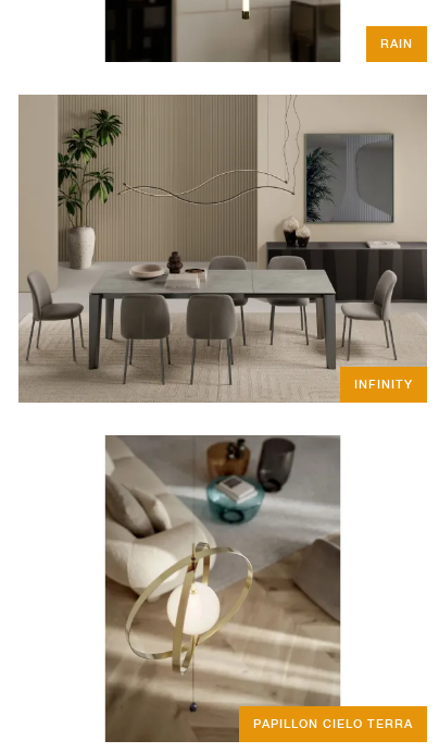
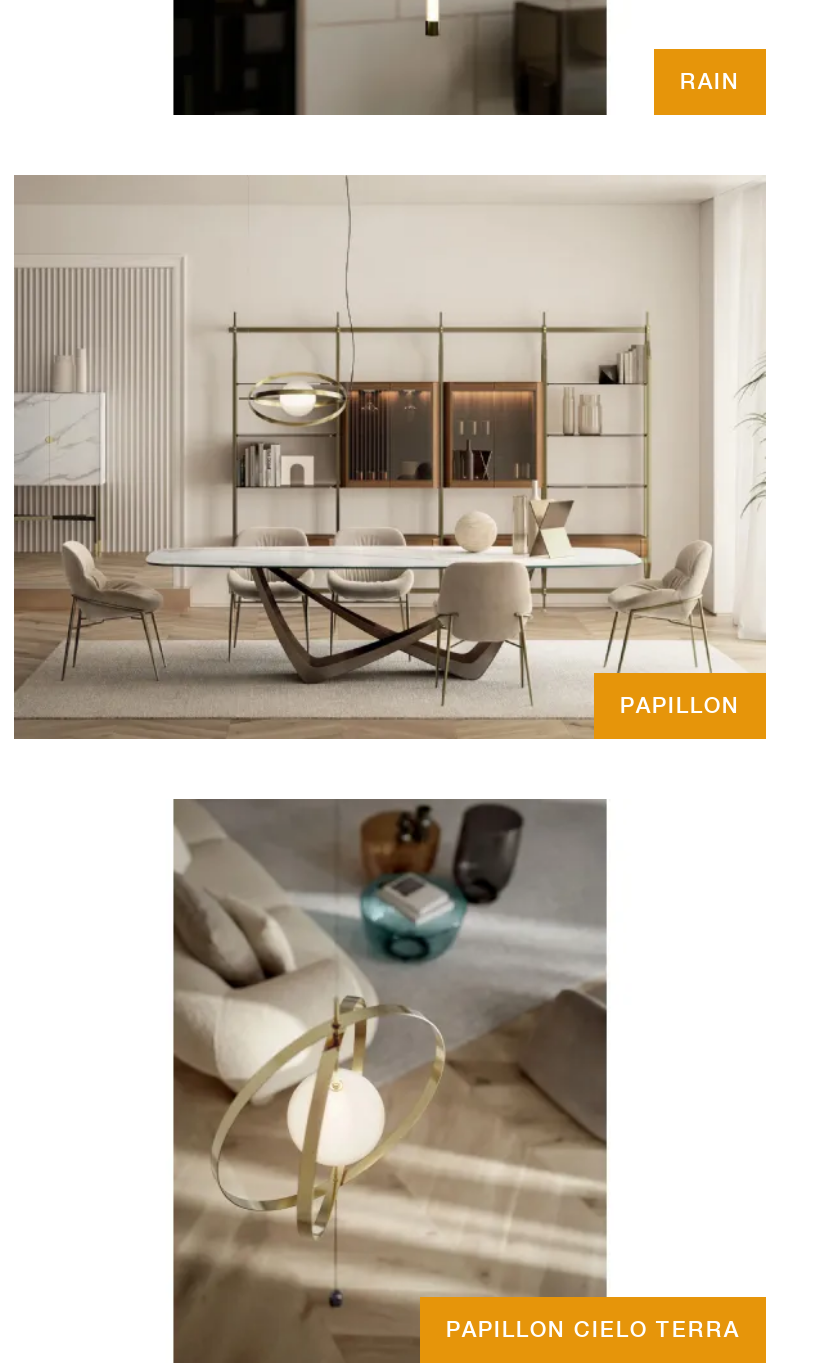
- [image]
- INFINITY
+ [image]
+ PAPILLON
